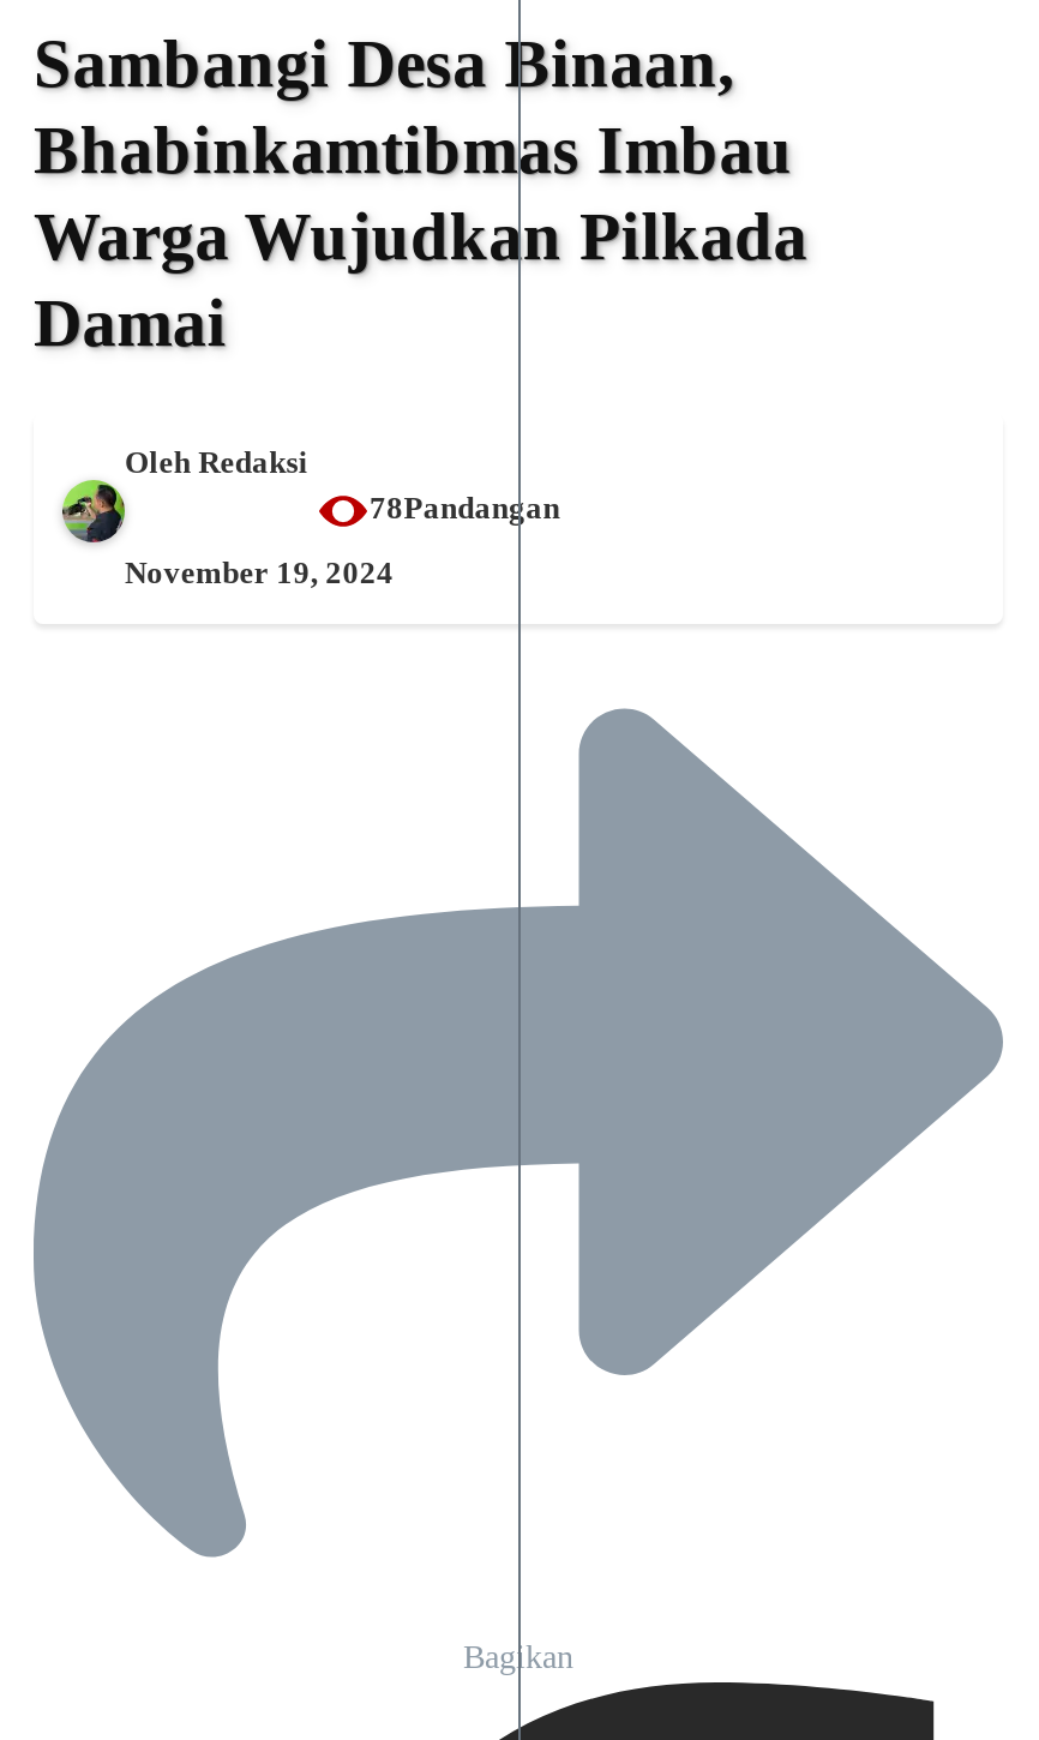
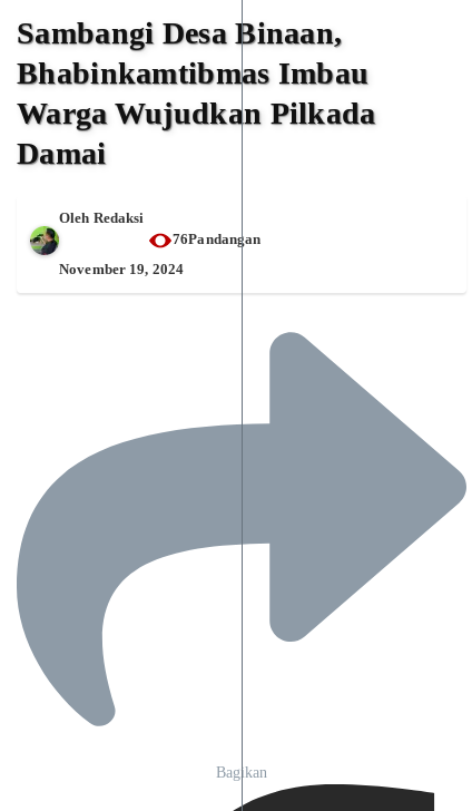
- 78Pandangan
+ 76Pandangan
